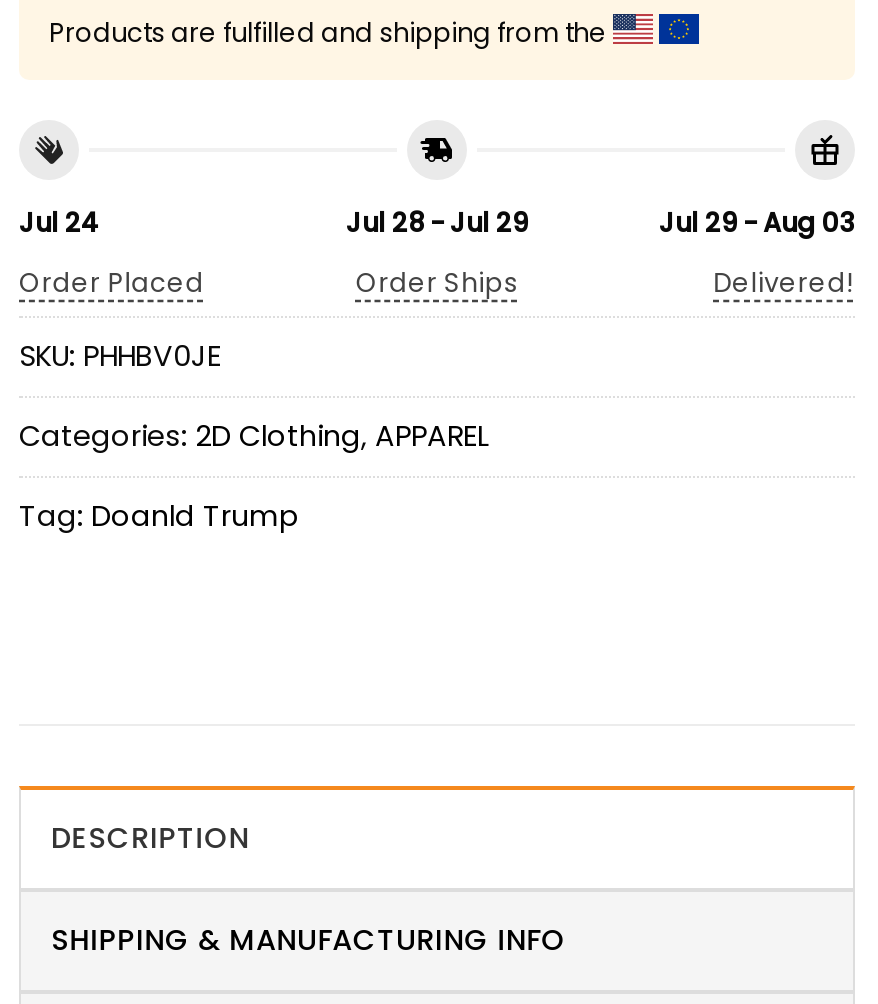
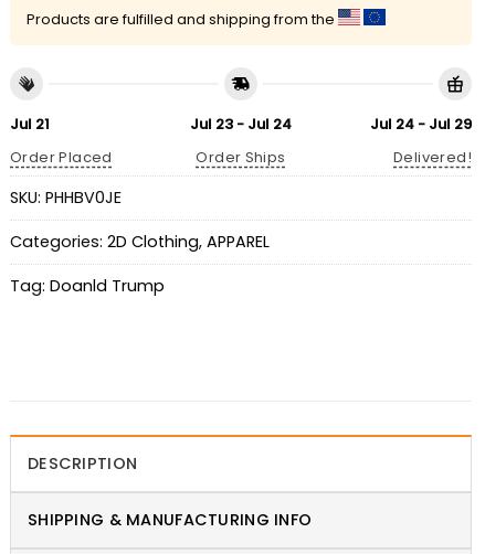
- Jul 24
+ Jul 21

- Jul 28 - Jul 29
+ Jul 23 - Jul 24

- Jul 29 - Aug 03
+ Jul 24 - Jul 29
